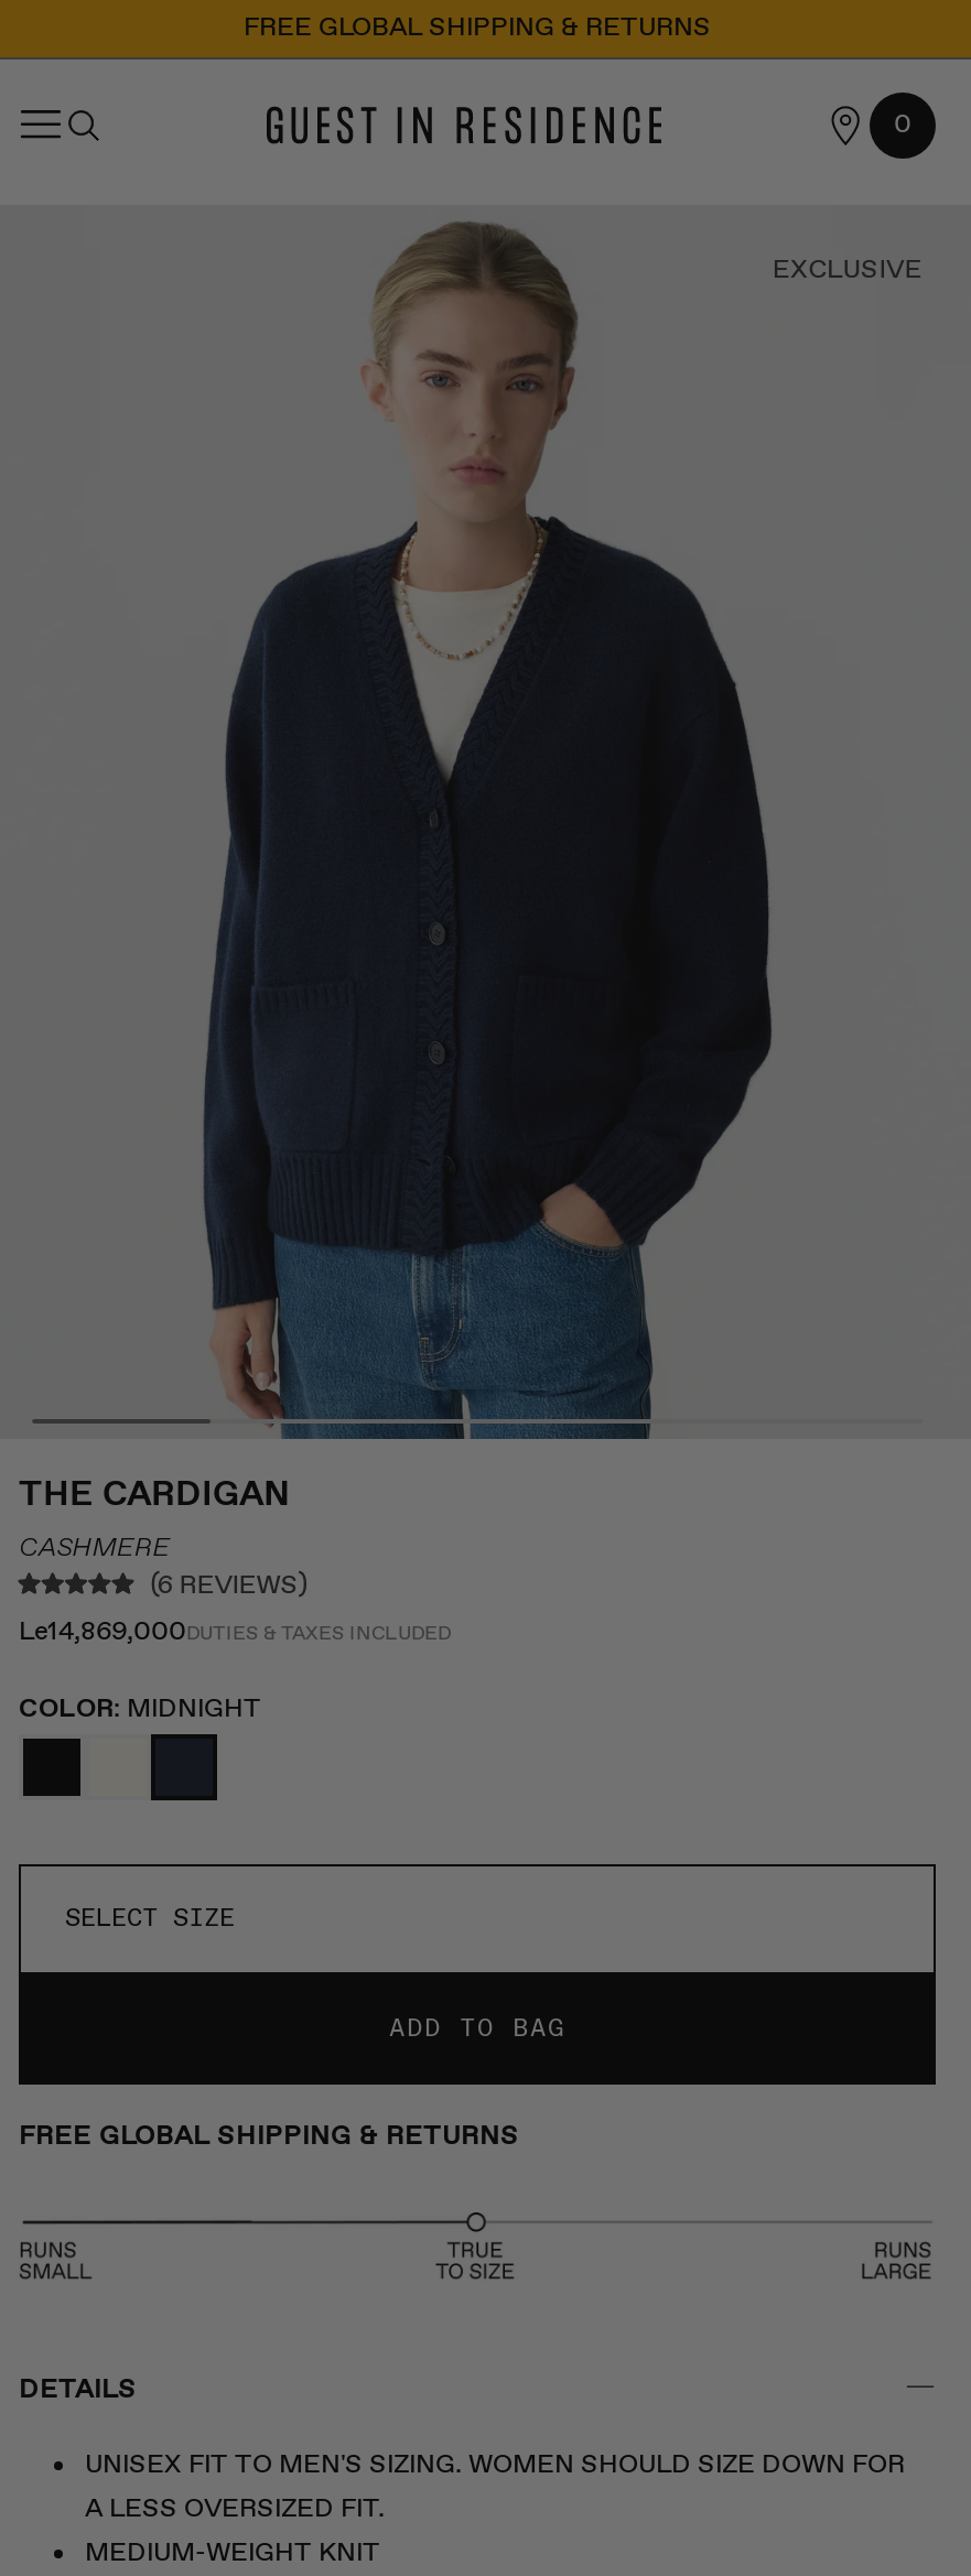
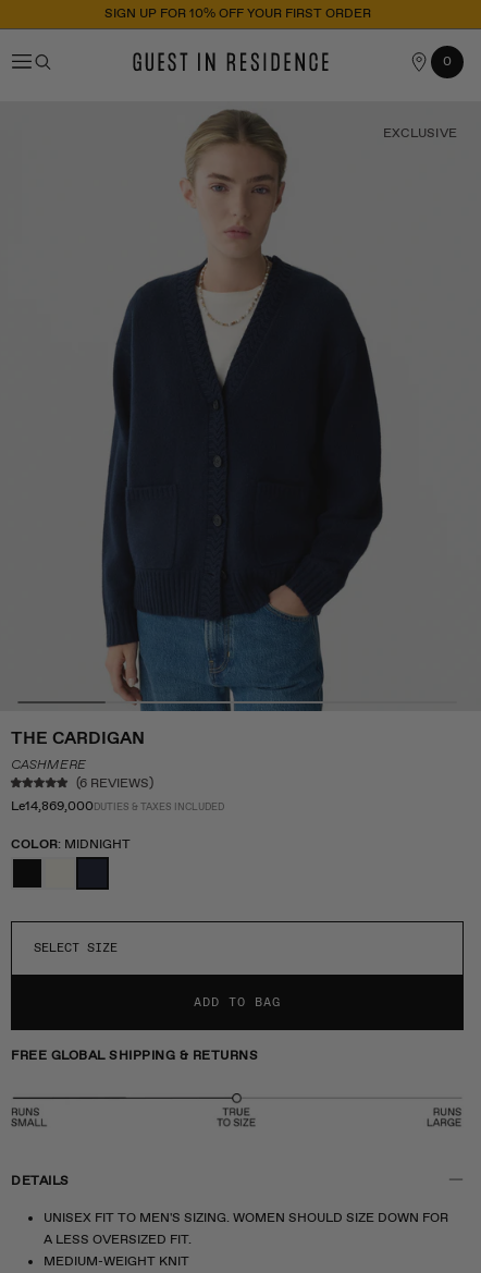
- FREE GLOBAL SHIPPING & RETURNS
+ SIGN UP FOR 10% OFF YOUR FIRST ORDER
